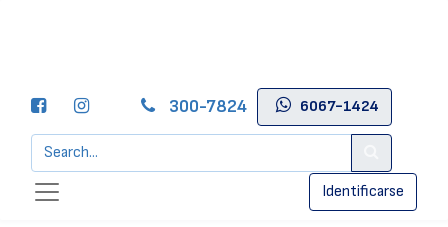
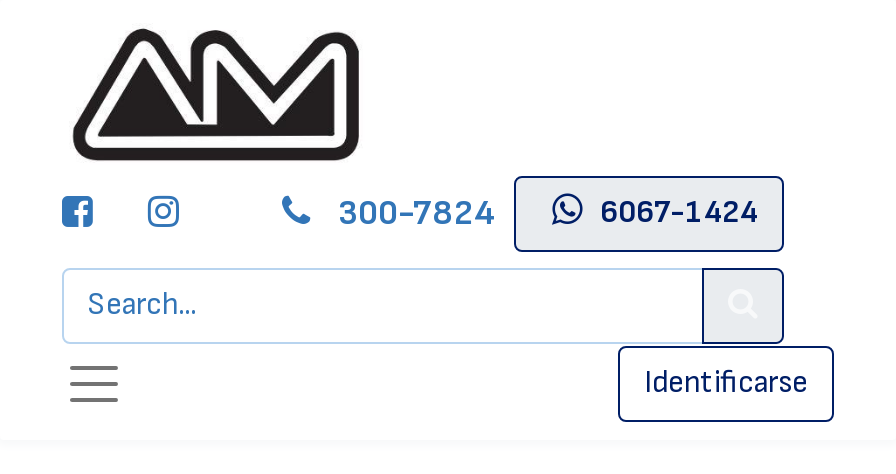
+ [image]
